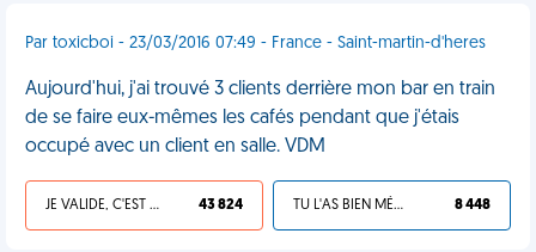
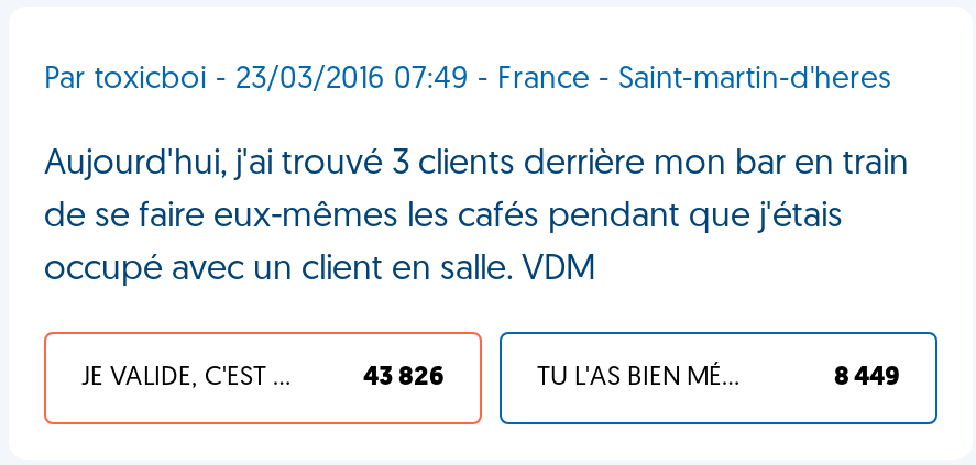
- 43 824
+ 43 826

- 8 448
+ 8 449
